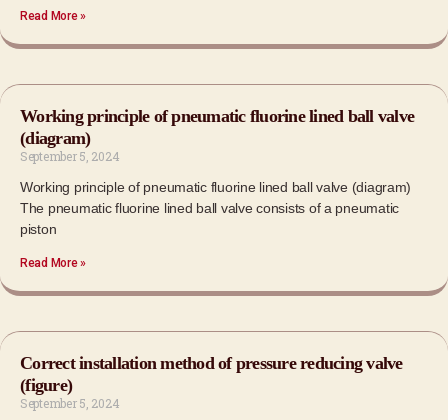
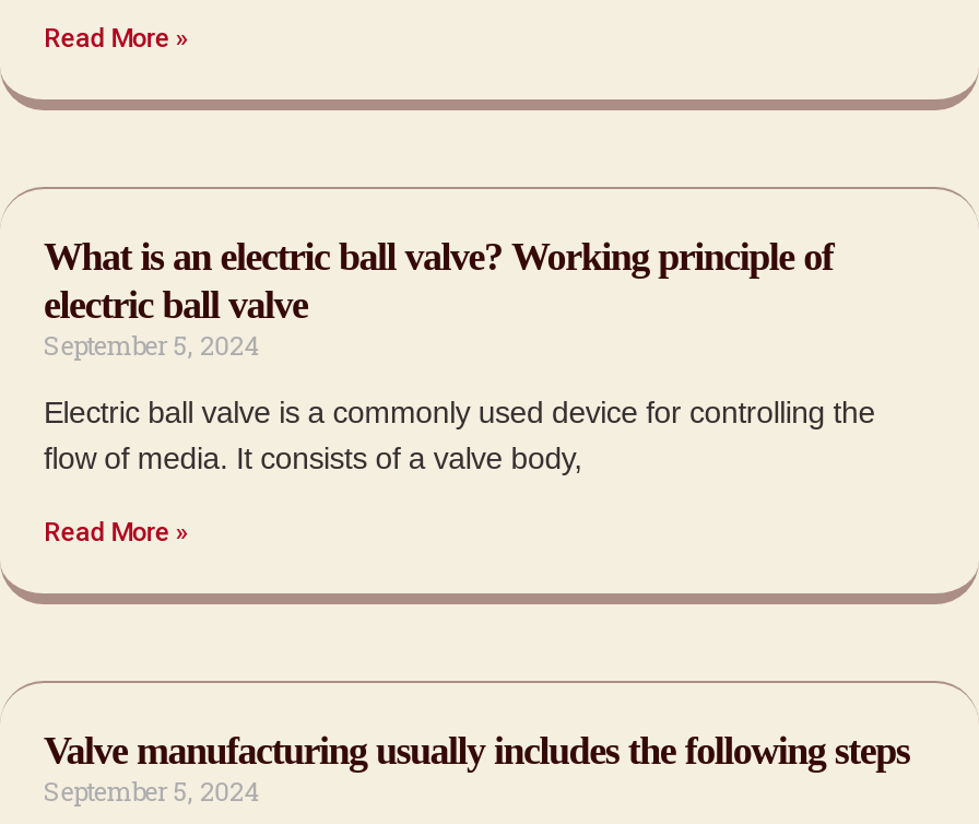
- Working principle of pneumatic fluorine lined ball valve
- (diagram)
+ What is an electric ball valve? Working principle of
+ electric ball valve

- Working principle of pneumatic fluorine lined ball valve (diagram)
- The pneumatic fluorine lined ball valve consists of a pneumatic
- piston
+ Electric ball valve is a commonly used device for controlling the
+ flow of media. It consists of a valve body,

- Correct installation method of pressure reducing valve
- (figure)
+ Valve manufacturing usually includes the following steps
